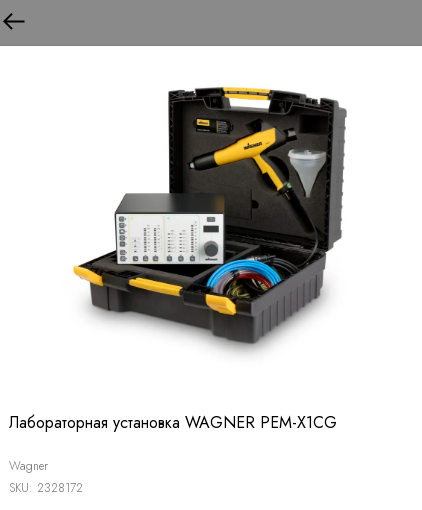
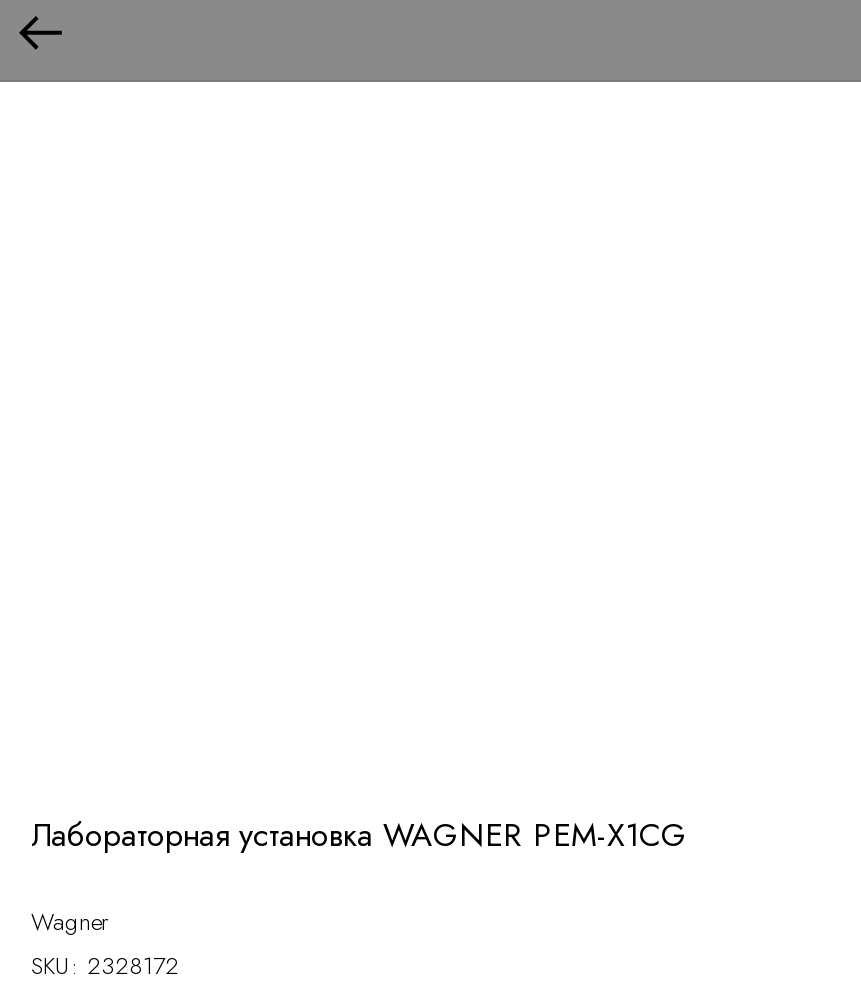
- [image]
